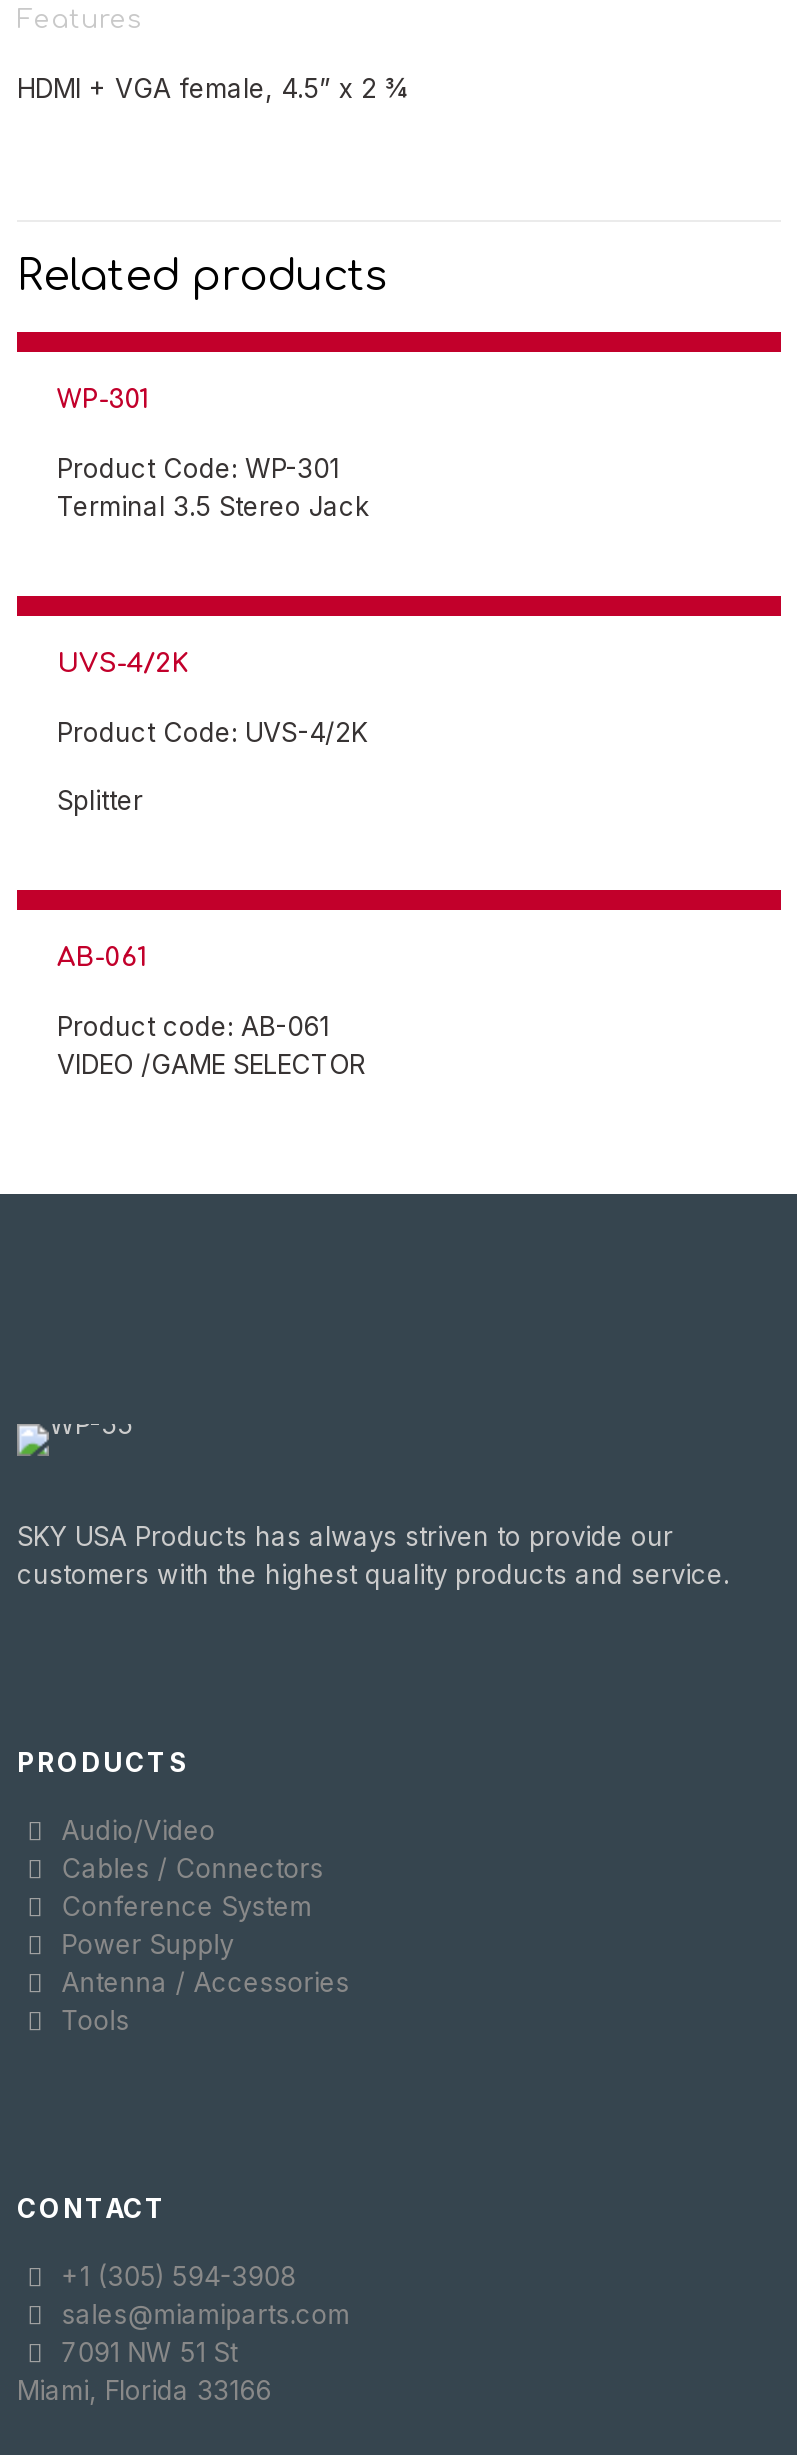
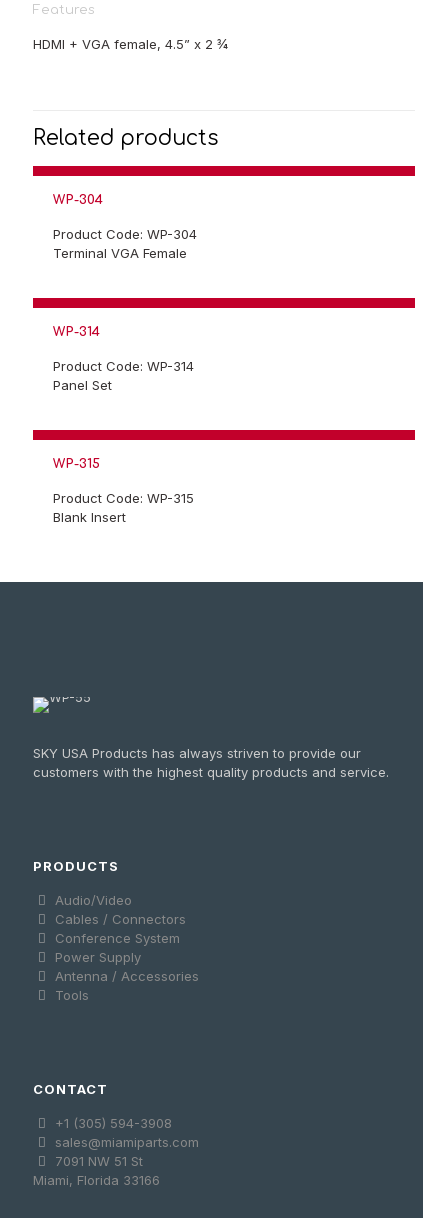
- WP-301
- Product Code: WP-301
- Terminal 3.5 Stereo Jack
+ WP-304
+ Product Code: WP-304
+ Terminal VGA Female

- UVS-4/2K
- Product Code: UVS-4/2K
- Splitter
+ WP-314
+ Product Code: WP-314
+ Panel Set

- AB-061
- Product code: AB-061
- VIDEO /GAME SELECTOR
+ WP-315
+ Product Code: WP-315
+ Blank Insert
